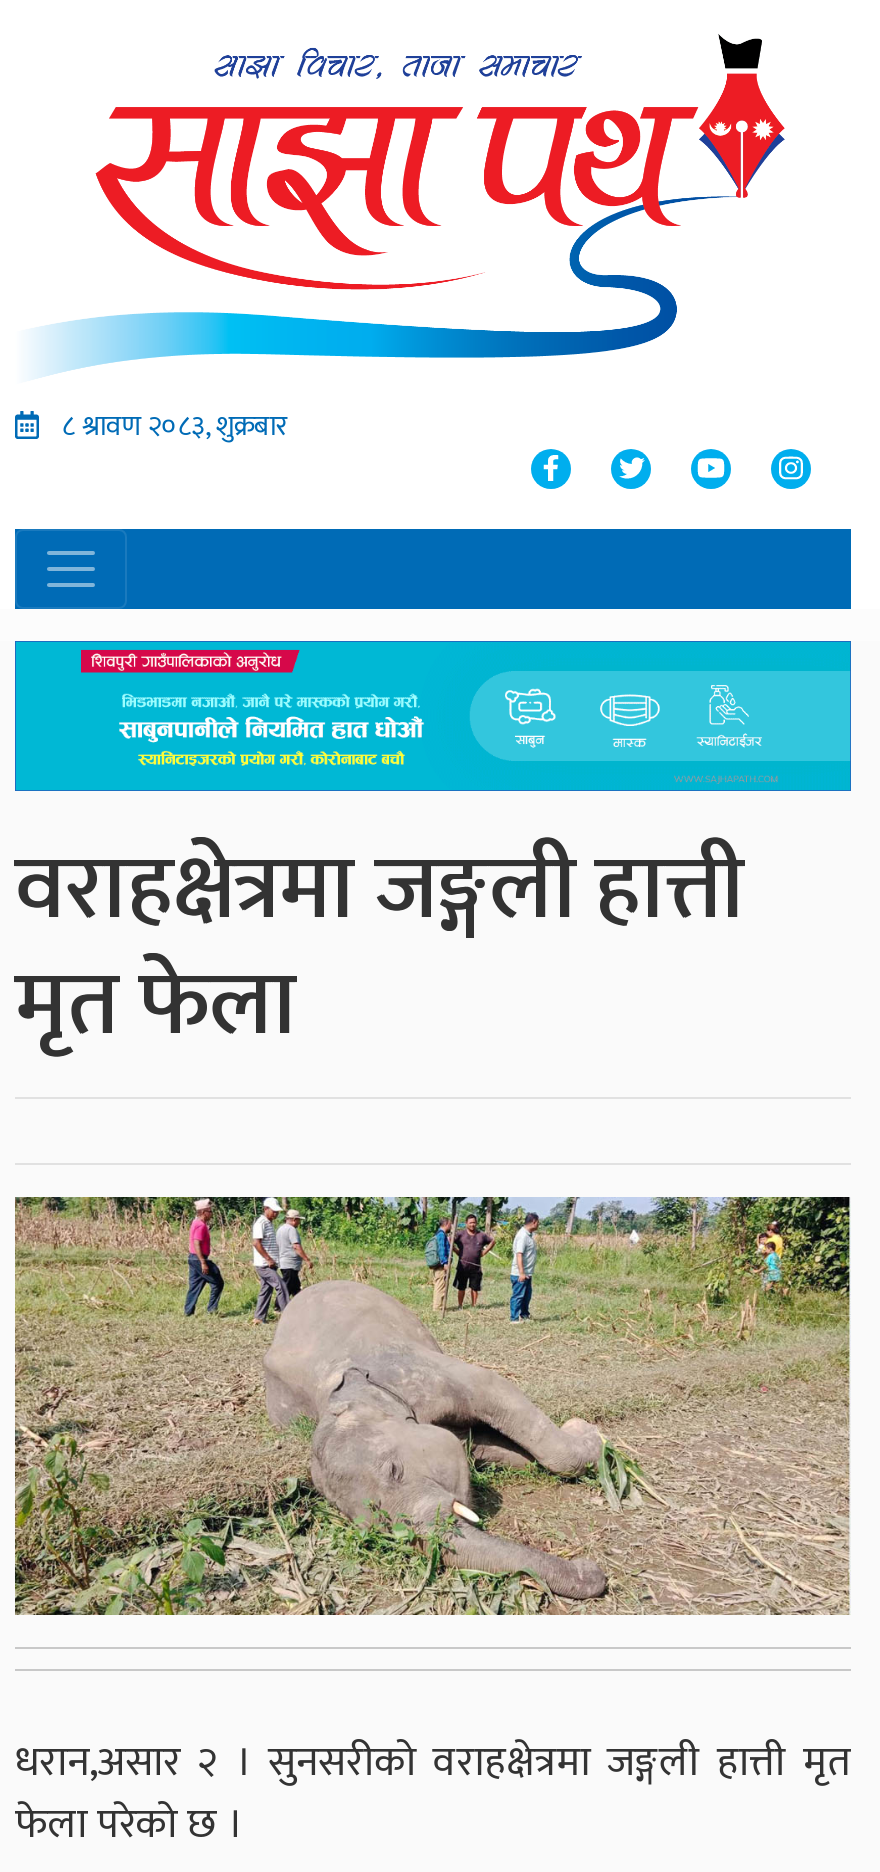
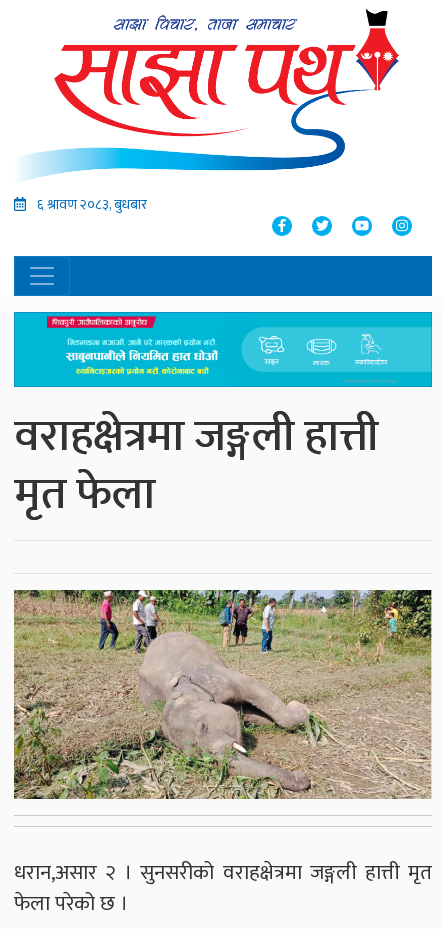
- ८ श्रावण २०८३, शुक्रबार
+ ६ श्रावण २०८३, बुधबार
